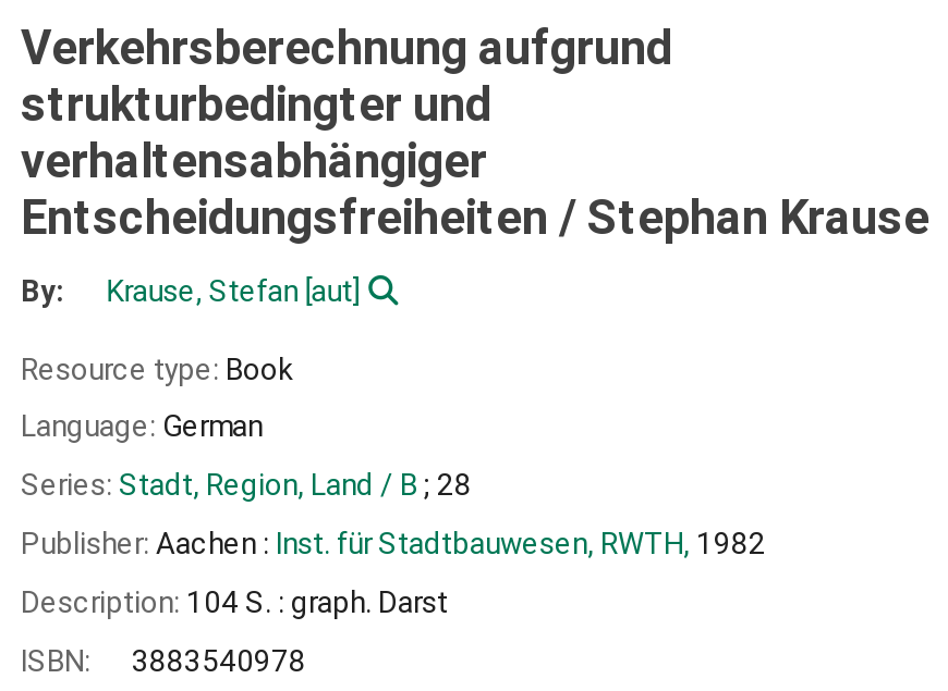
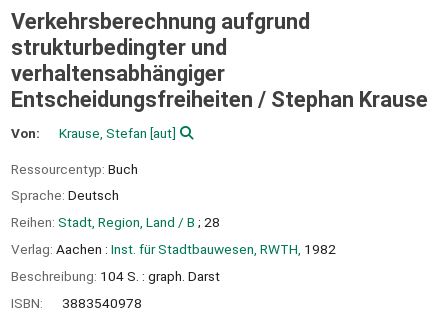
- By:
+ Von:

- Resource type: Book
+ Ressourcentyp: Buch

- Language: German
+ Sprache: Deutsch

- Series: Stadt, Region, Land / B; 28
+ Reihen: Stadt, Region, Land / B; 28

- Publisher: Aachen : Inst. für Stadtbauwesen, RWTH, 1982
+ Verlag: Aachen : Inst. für Stadtbauwesen, RWTH, 1982

- Description: 104 S. : graph. Darst
+ Beschreibung: 104 S. : graph. Darst
